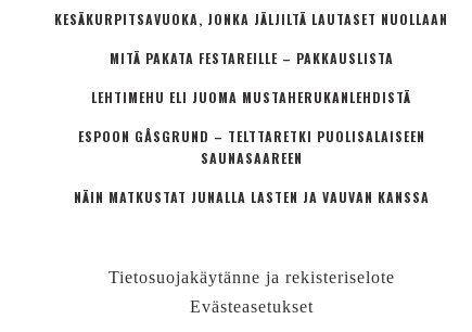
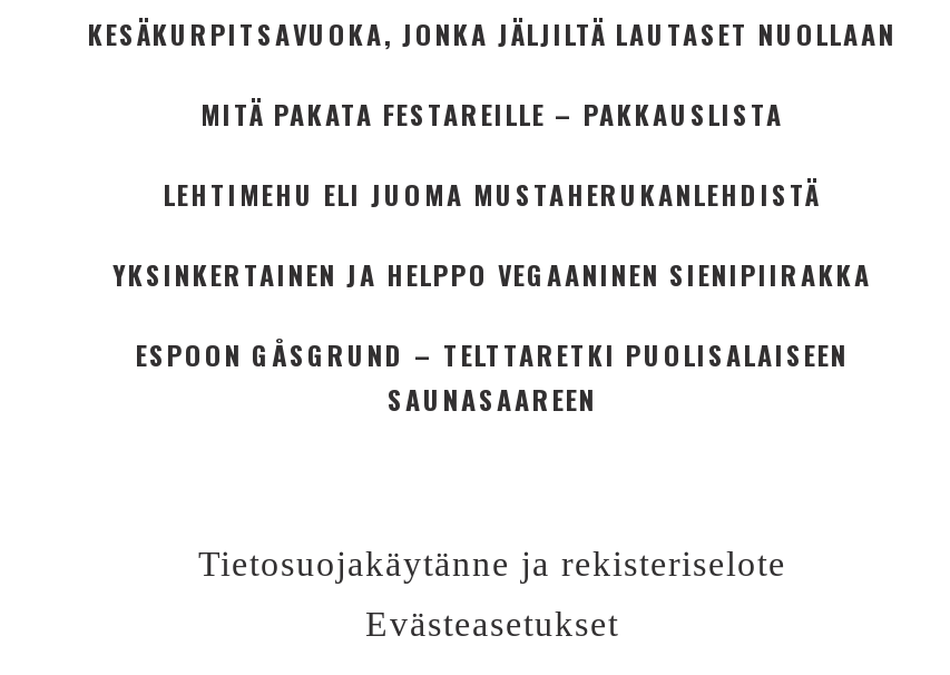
+ YKSINKERTAINEN JA HELPPO VEGAANINEN SIENIPIIRAKKA

moved down: ESPOON GÅSGRUND – TELTTARETKI PUOLISALAISEEN | SAUNASAAREEN

- NÄIN MATKUSTAT JUNALLA LASTEN JA VAUVAN KANSSA
